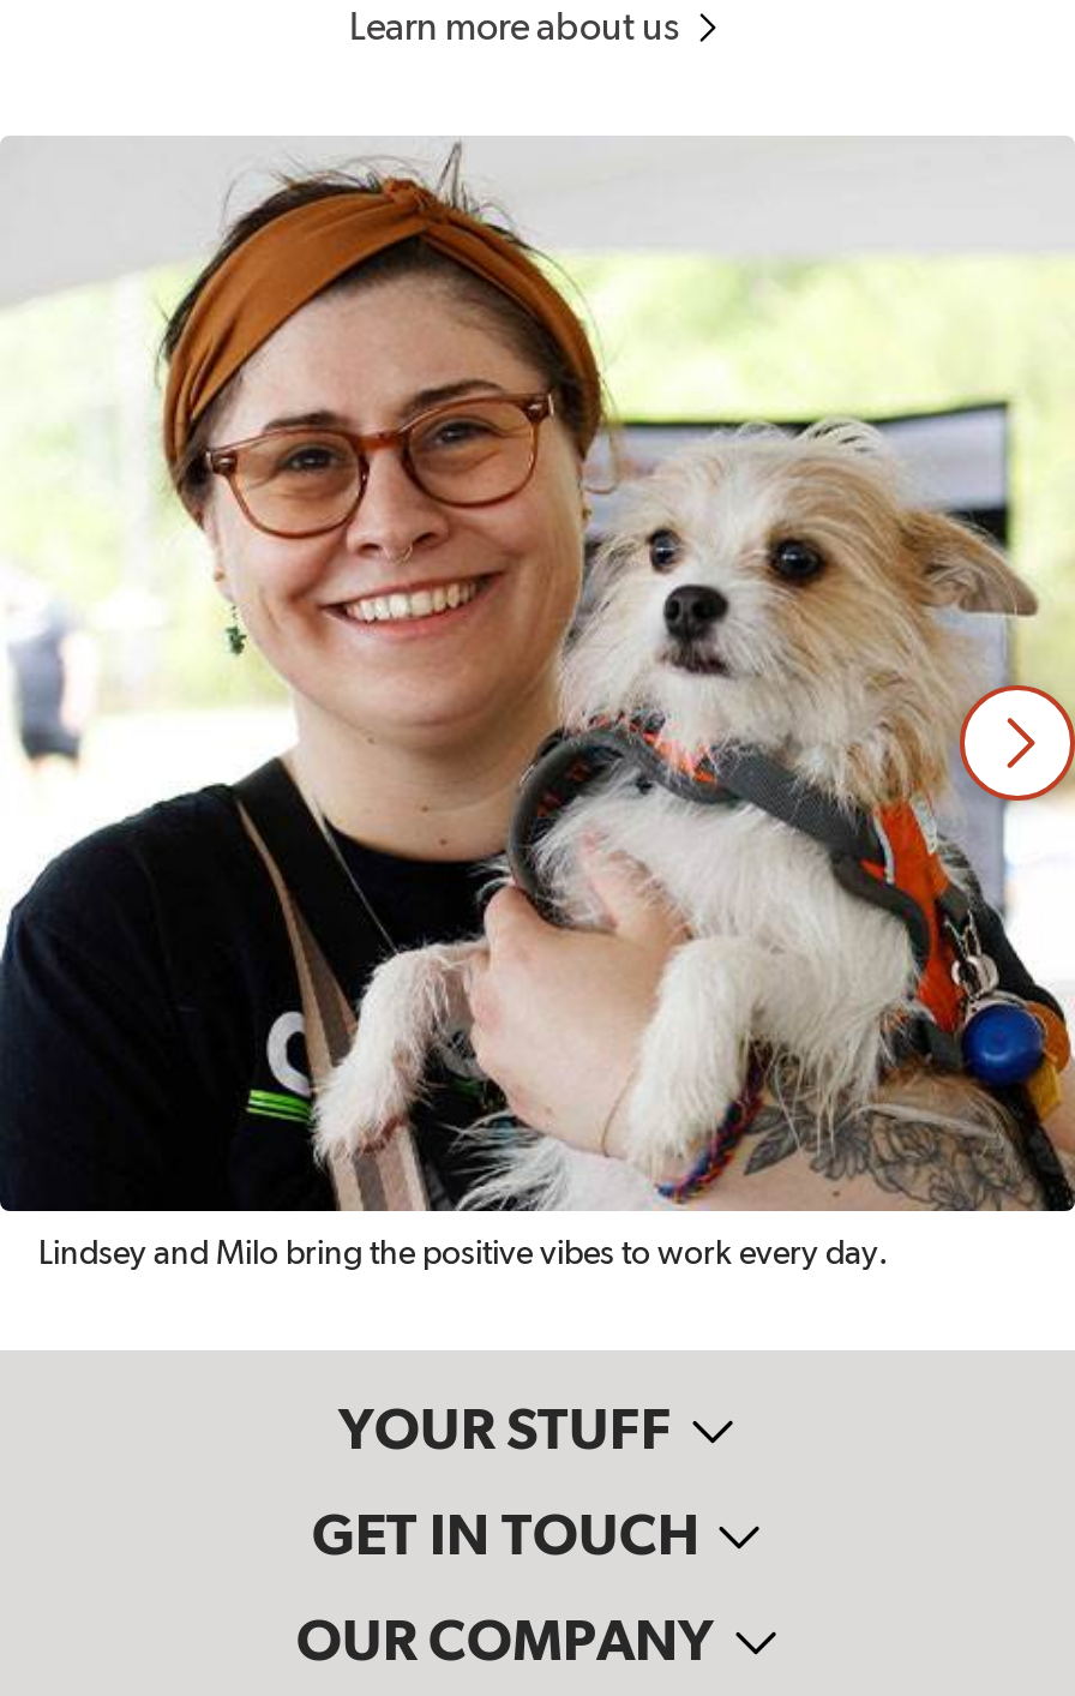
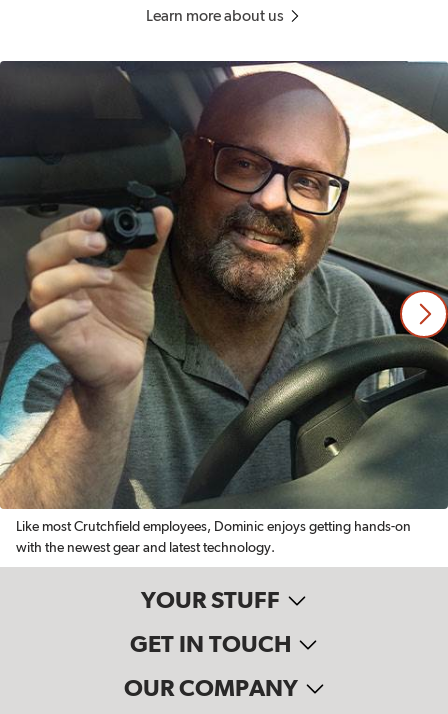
- [image]
- Lindsey and Milo bring the positive vibes to work every day.
+ [image]
+ Like most Crutchfield employees, Dominic enjoys getting hands-on
+ with the newest gear and latest technology.
